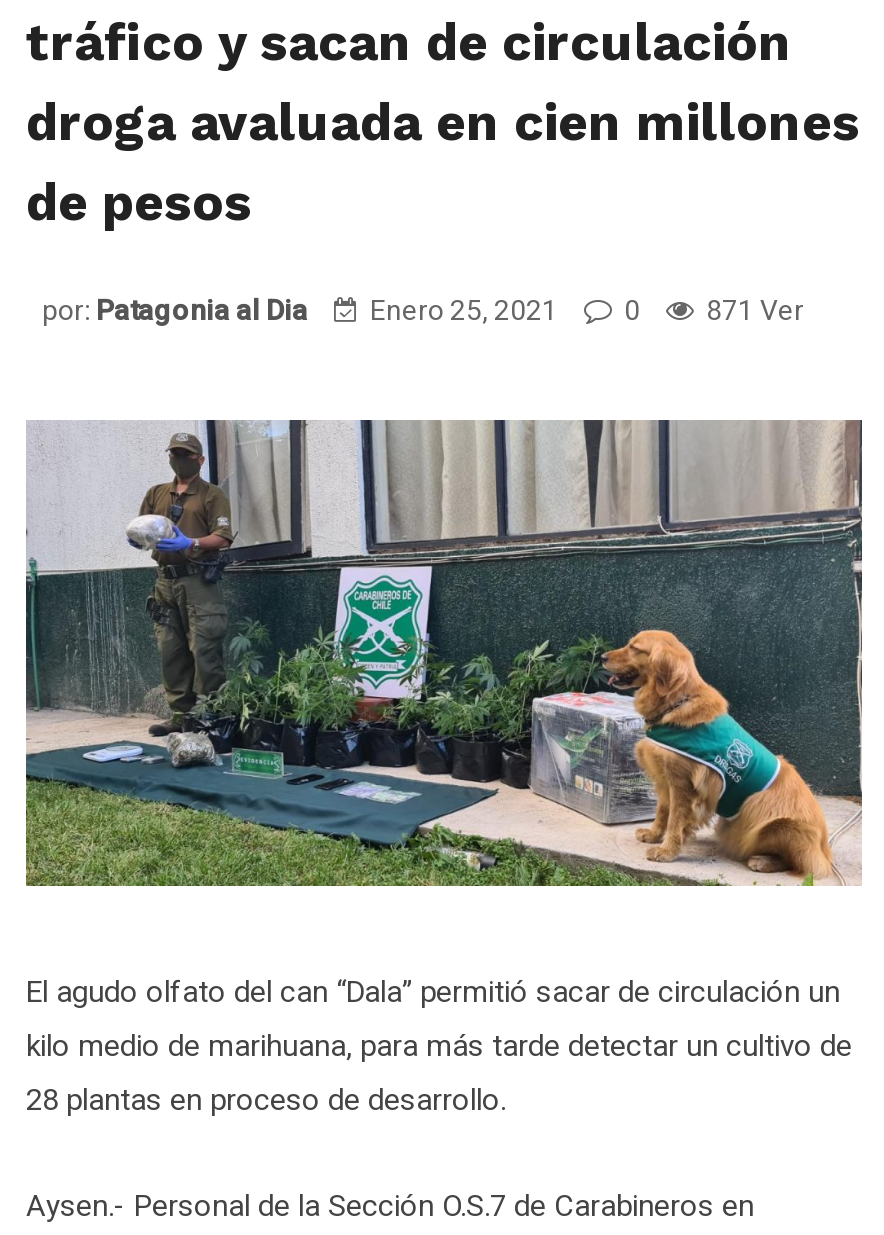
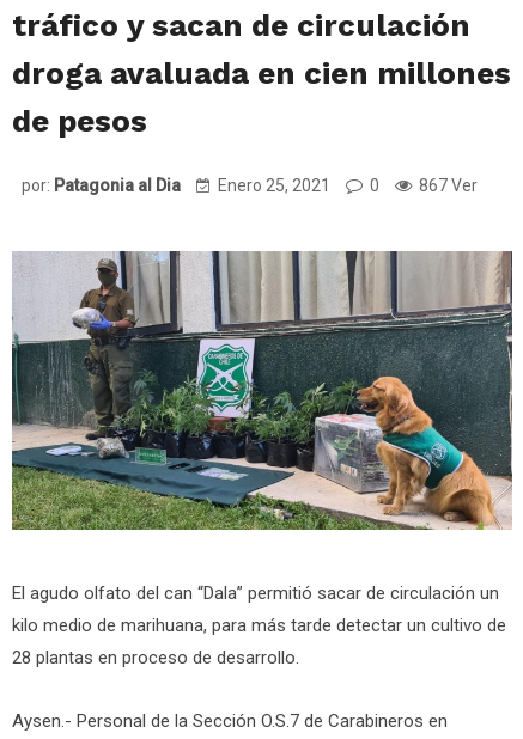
- por: Patagonia al Dia Enero 25, 2021 0 871 Ver
+ por: Patagonia al Dia Enero 25, 2021 0 867 Ver
